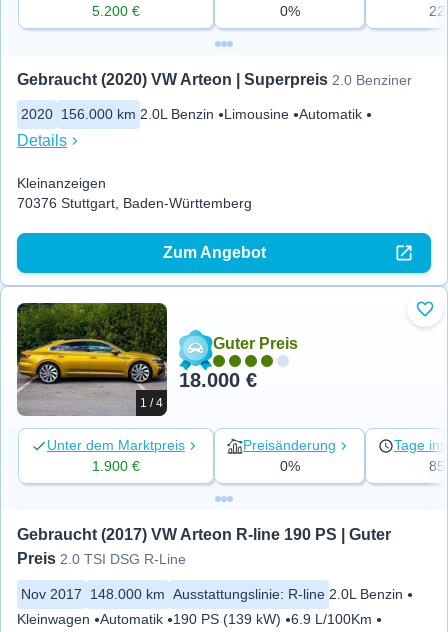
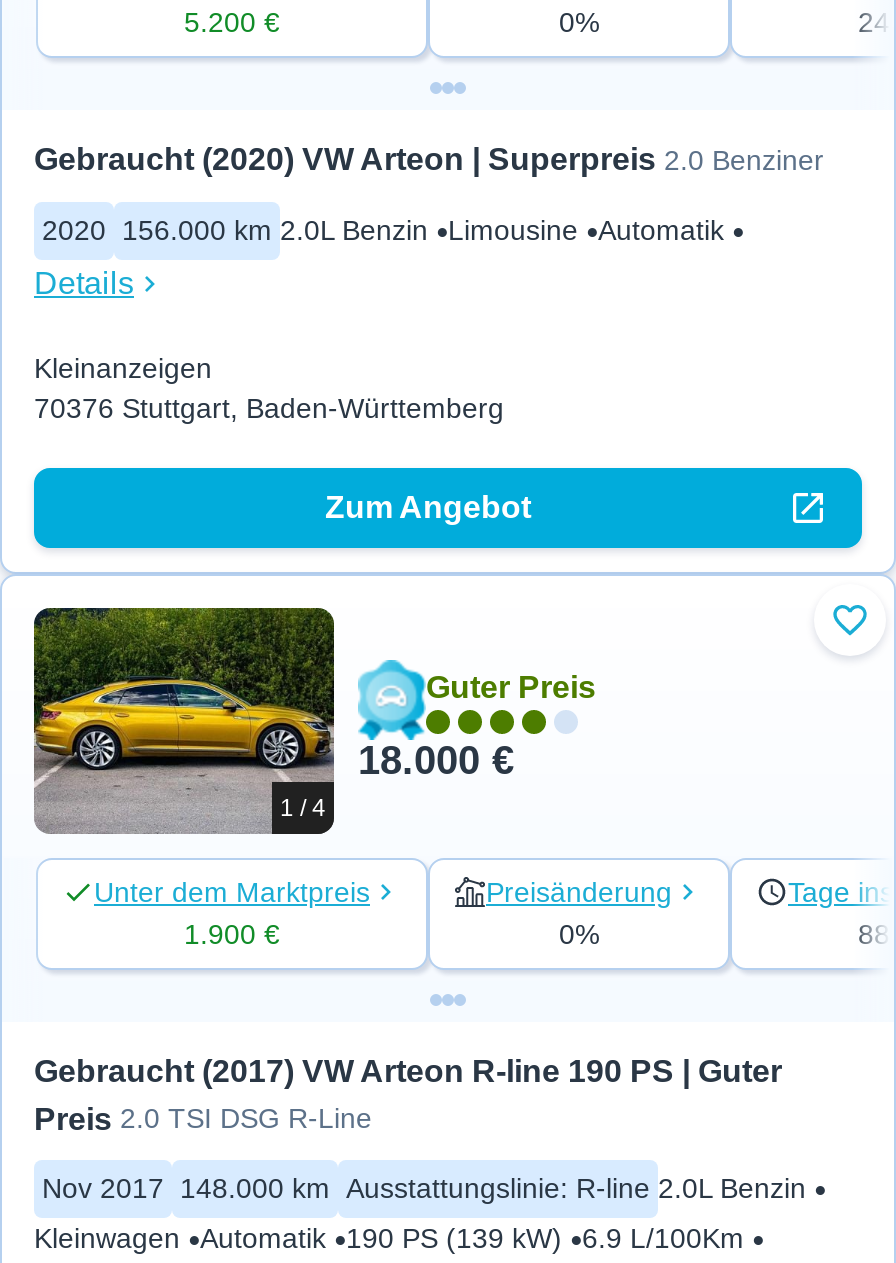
- 22
+ 24

- 85
+ 88
